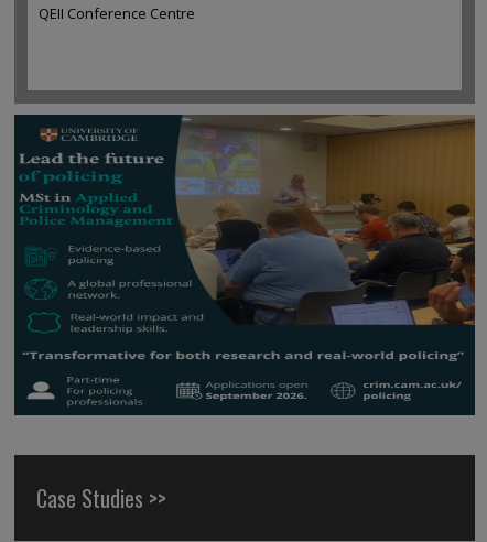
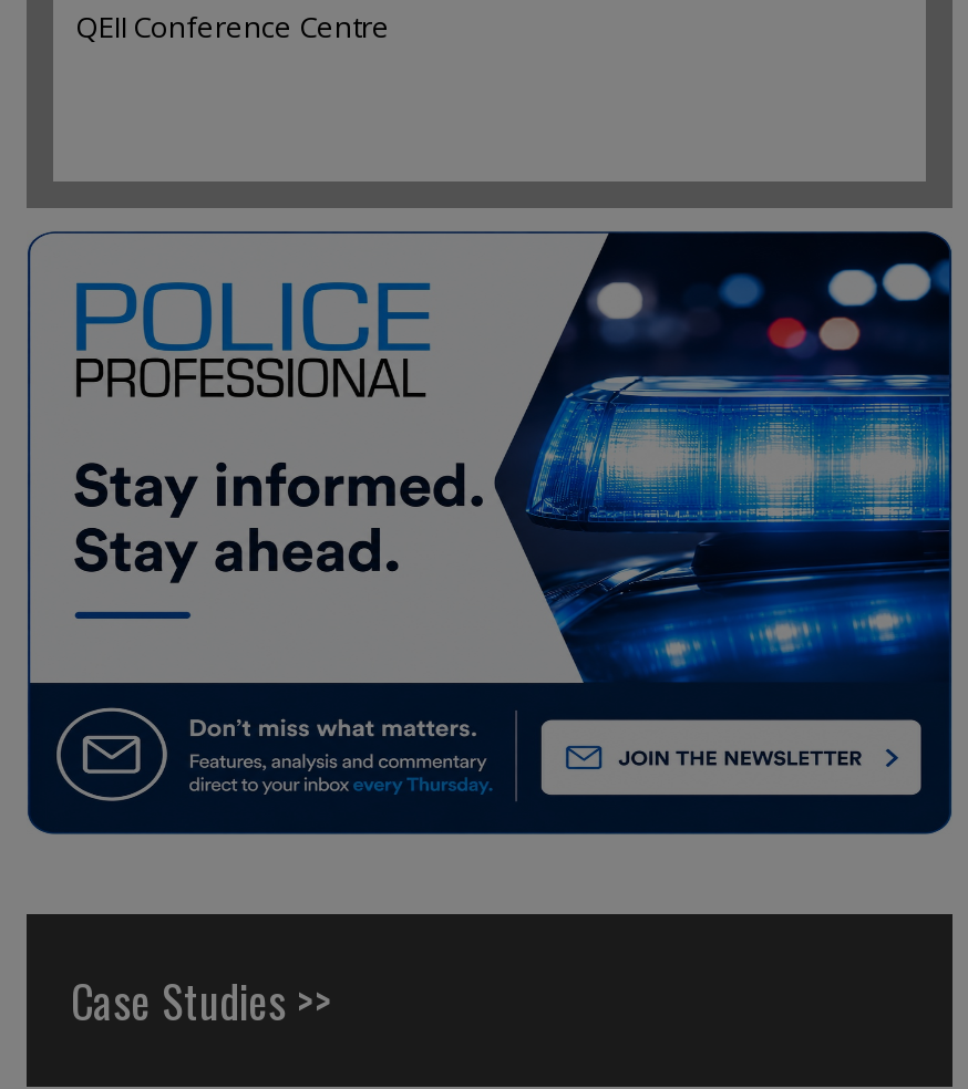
- [image]
+ [image]
